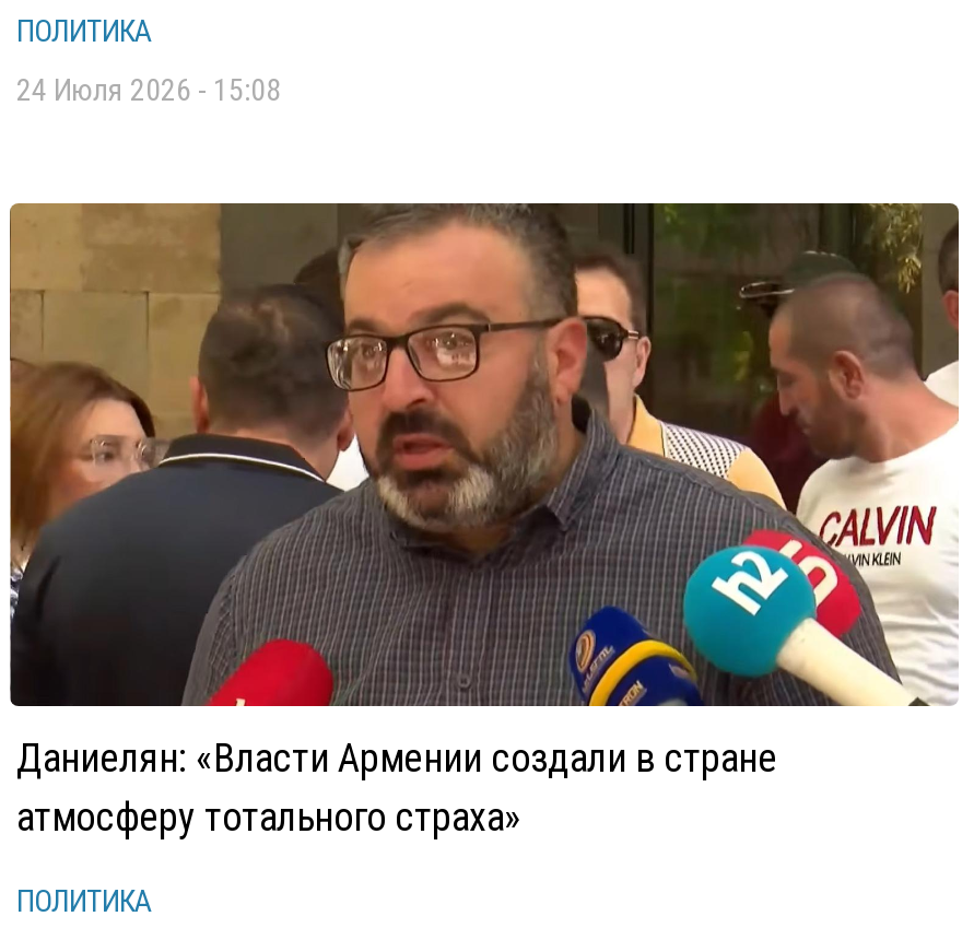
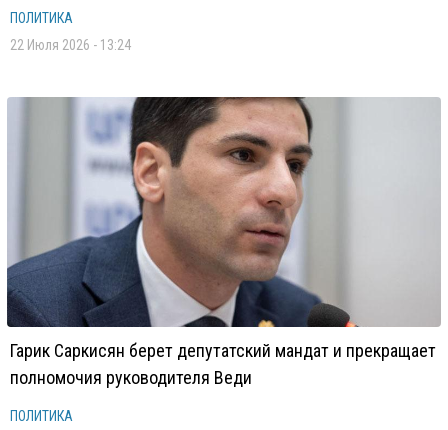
- 24 Июля 2026 - 15:08
+ 22 Июля 2026 - 13:24

- [image]
- Даниелян: «Власти Армении создали в стране
- атмосферу тотального страха»
+ [image]
+ Гарик Саркисян берет депутатский мандат и прекращает
+ полномочия руководителя Веди
